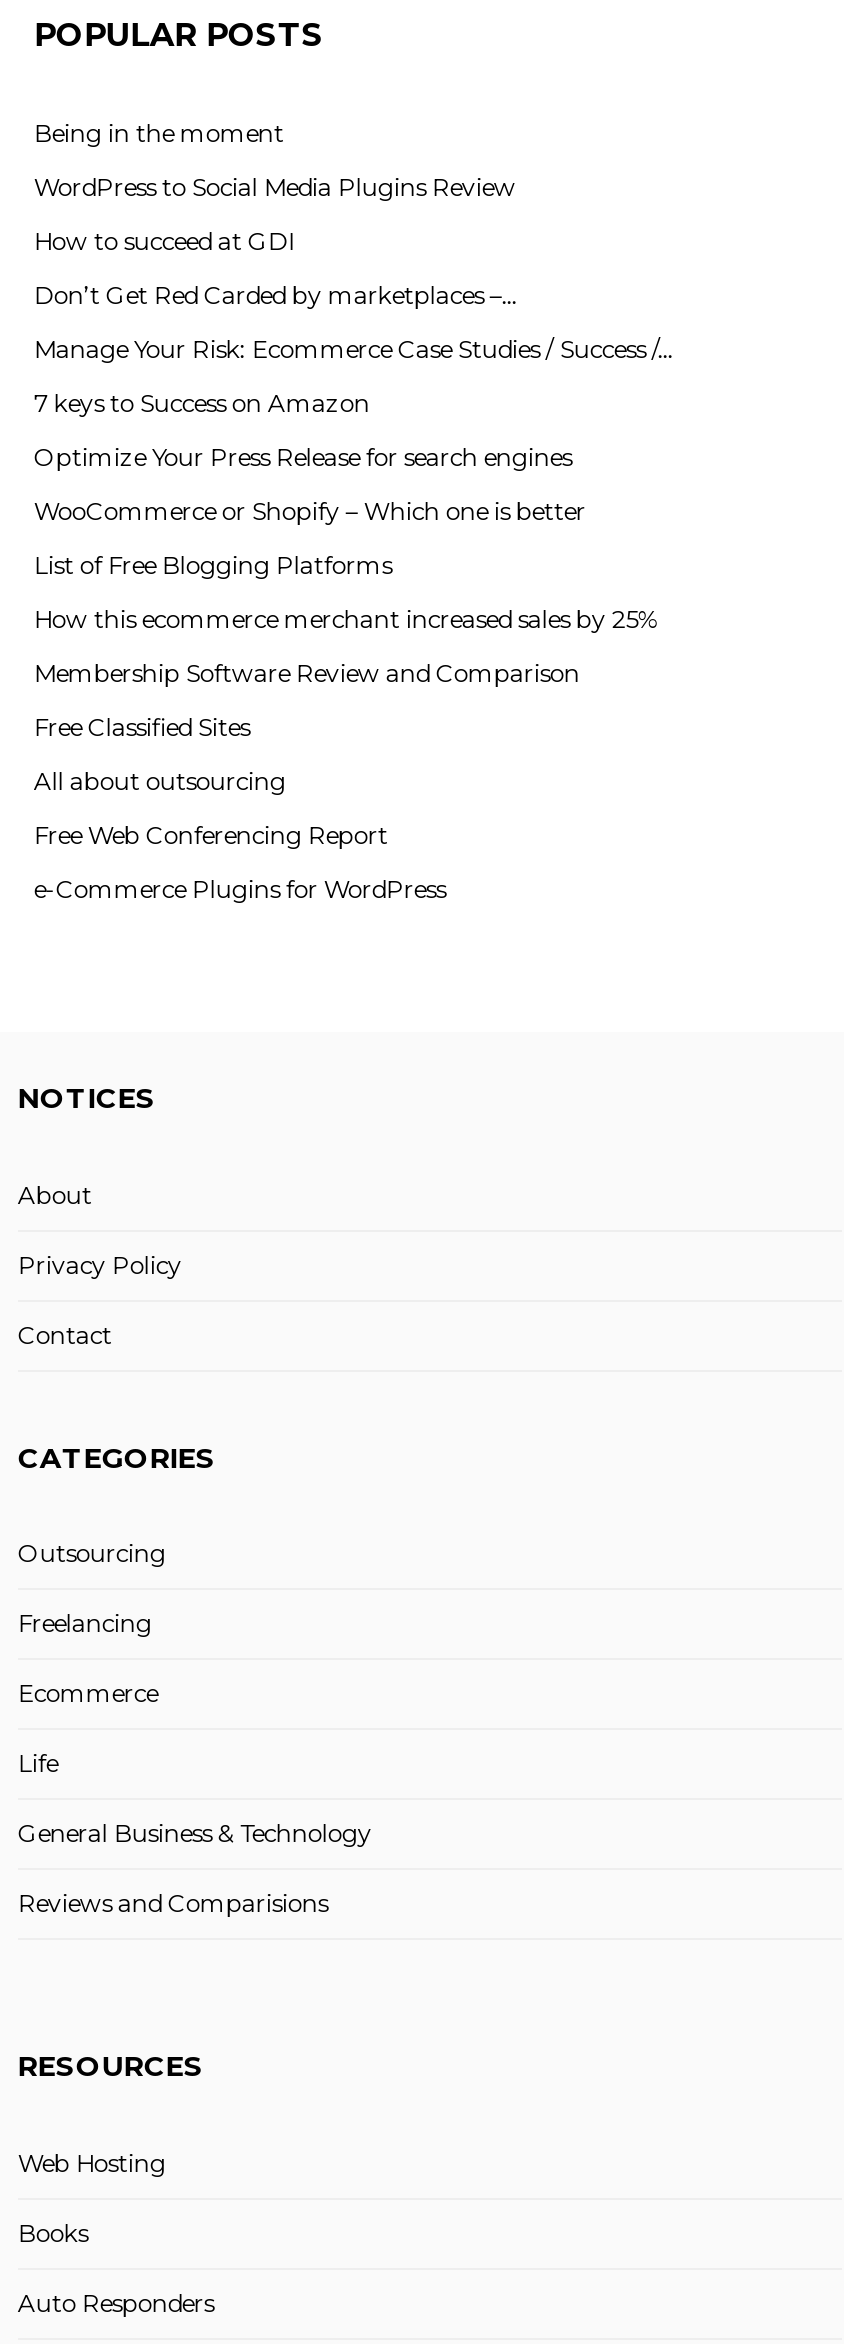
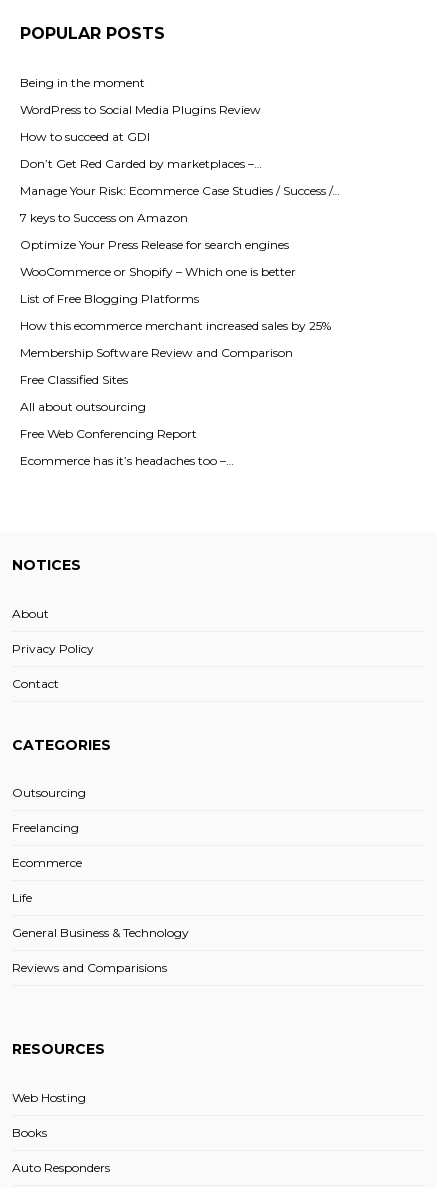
- e-Commerce Plugins for WordPress
+ Ecommerce has it’s headaches too –…
